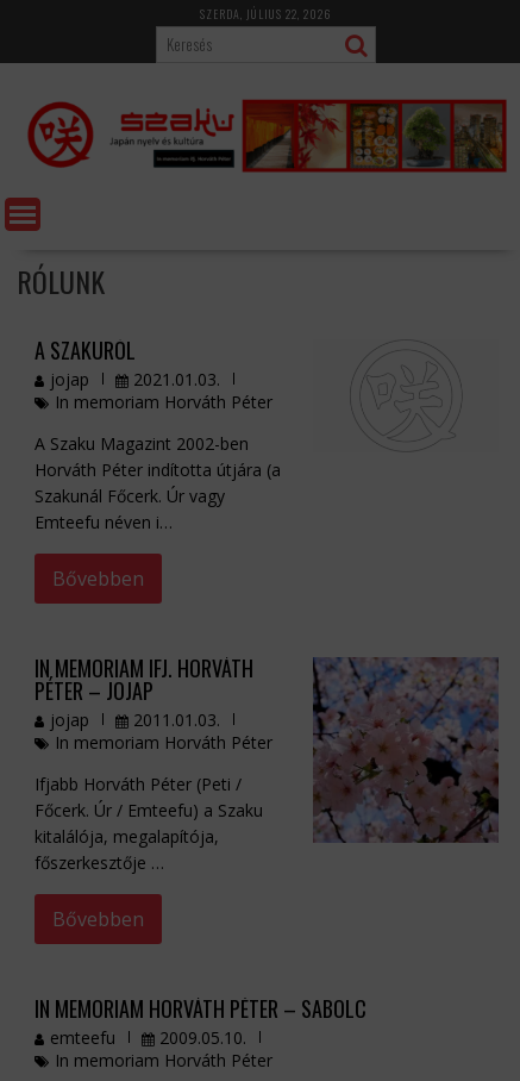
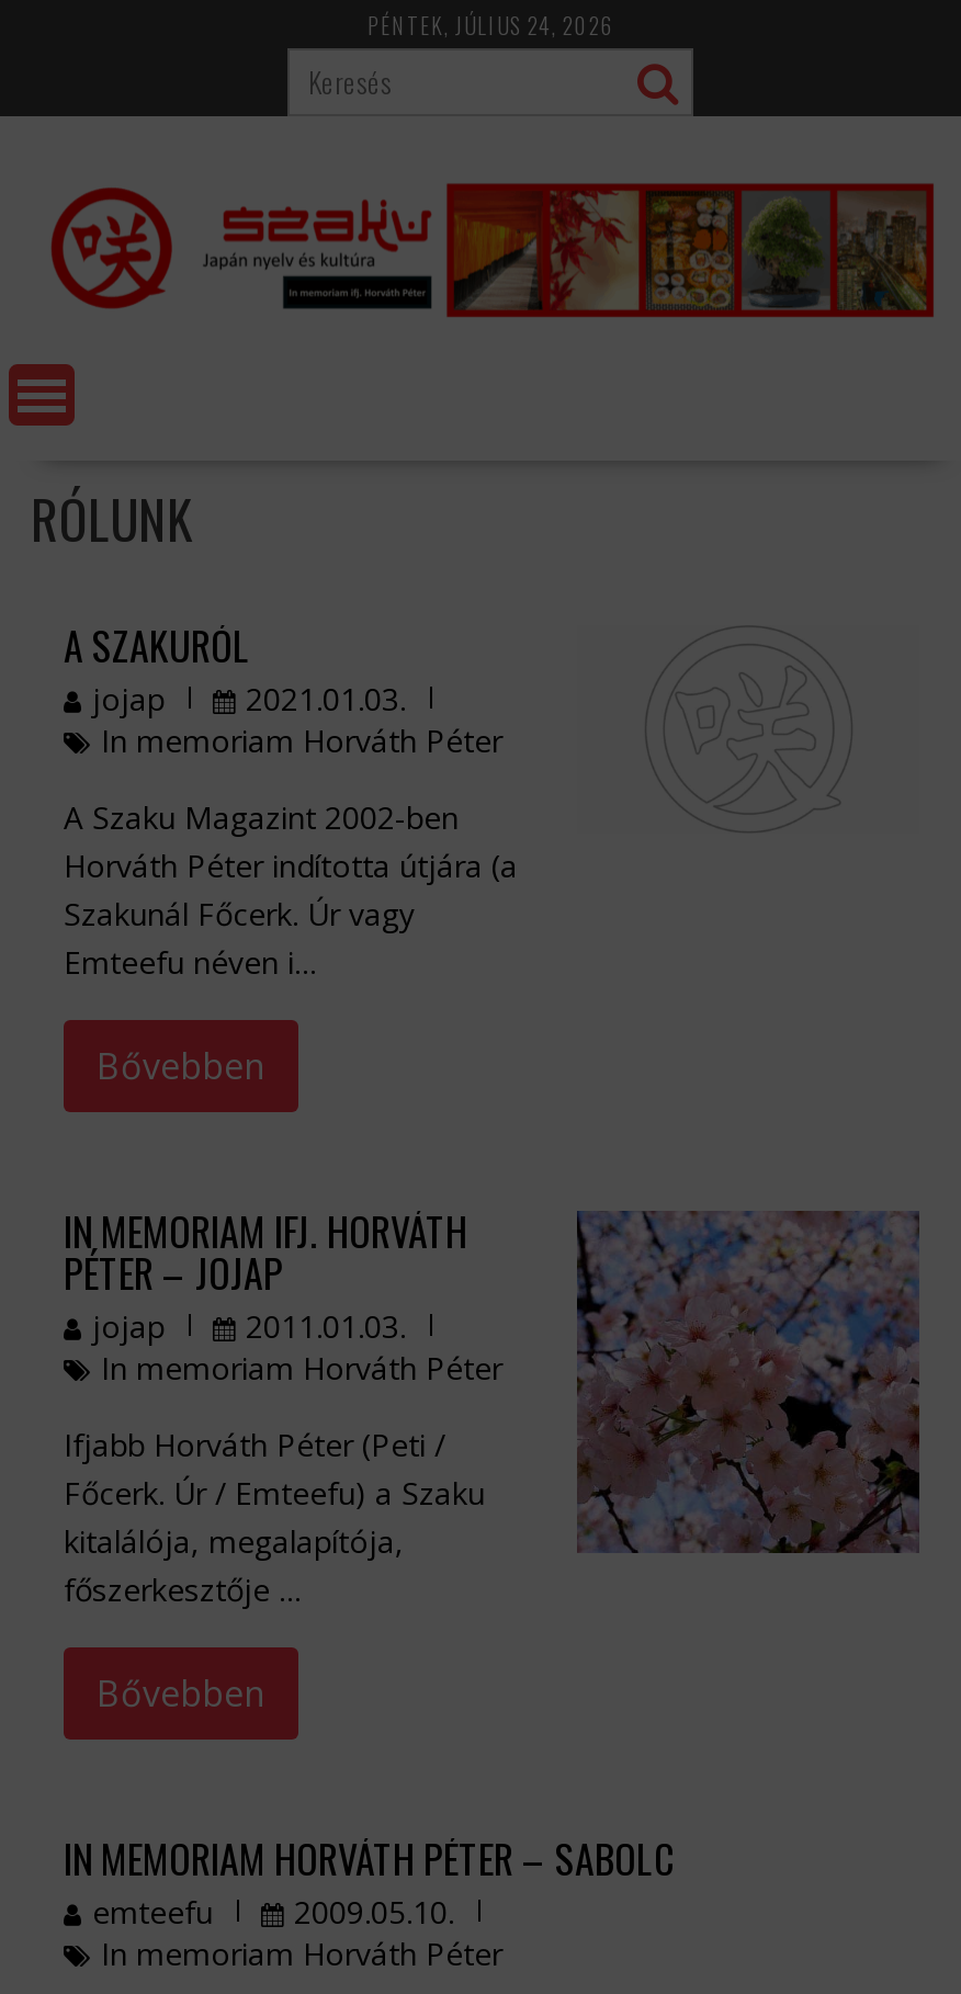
- SZERDA, JÚLIUS 22, 2026
+ PÉNTEK, JÚLIUS 24, 2026
